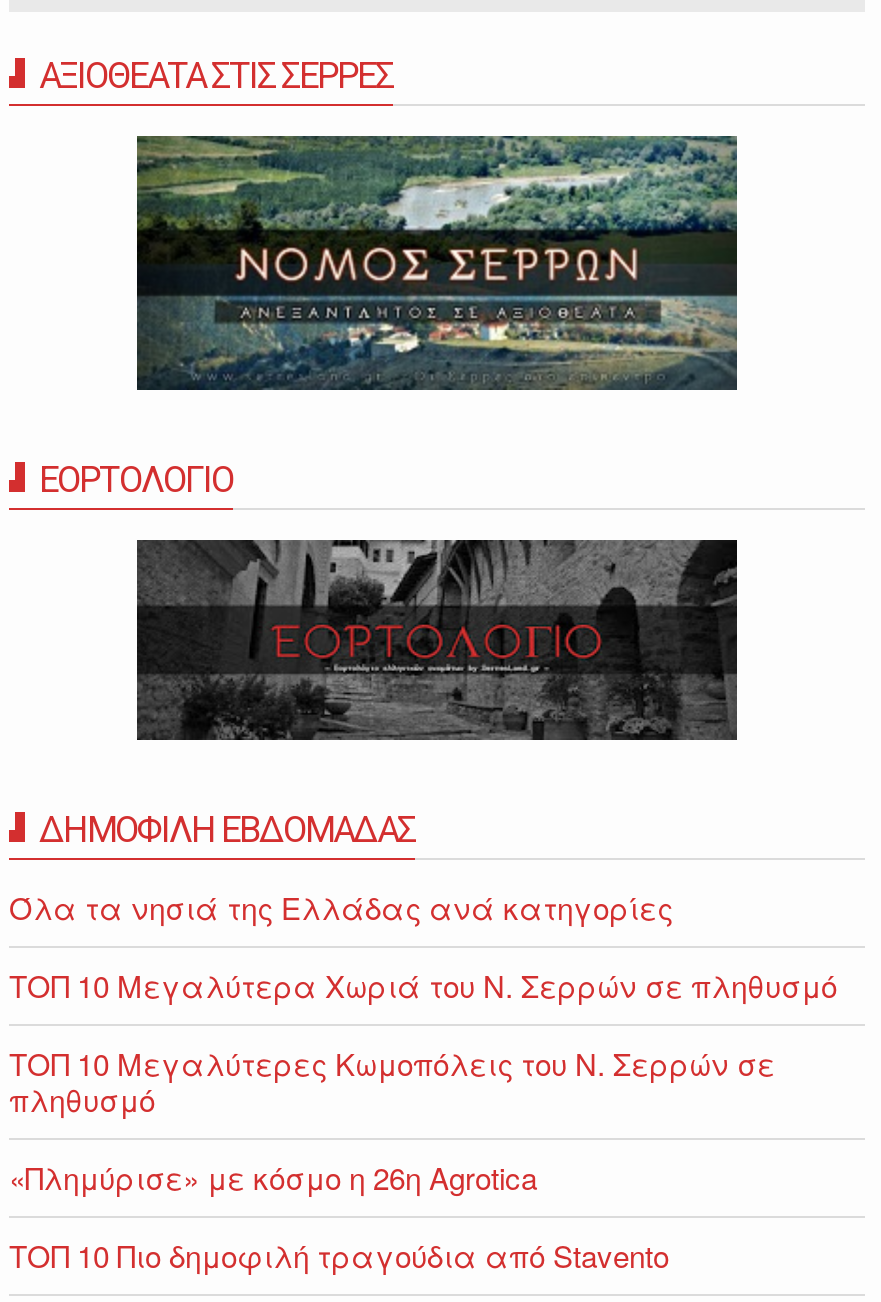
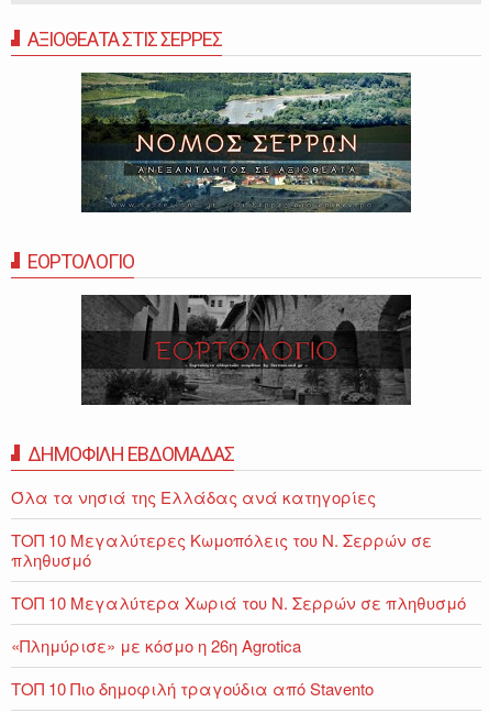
moved down: ΤΟΠ 10 Μεγαλύτερα Χωριά του Ν. Σερρών σε πληθυσμό

moved up: ΤΟΠ 10 Μεγαλύτερες Κωμοπόλεις του Ν. Σερρών σε | πληθυσμό
